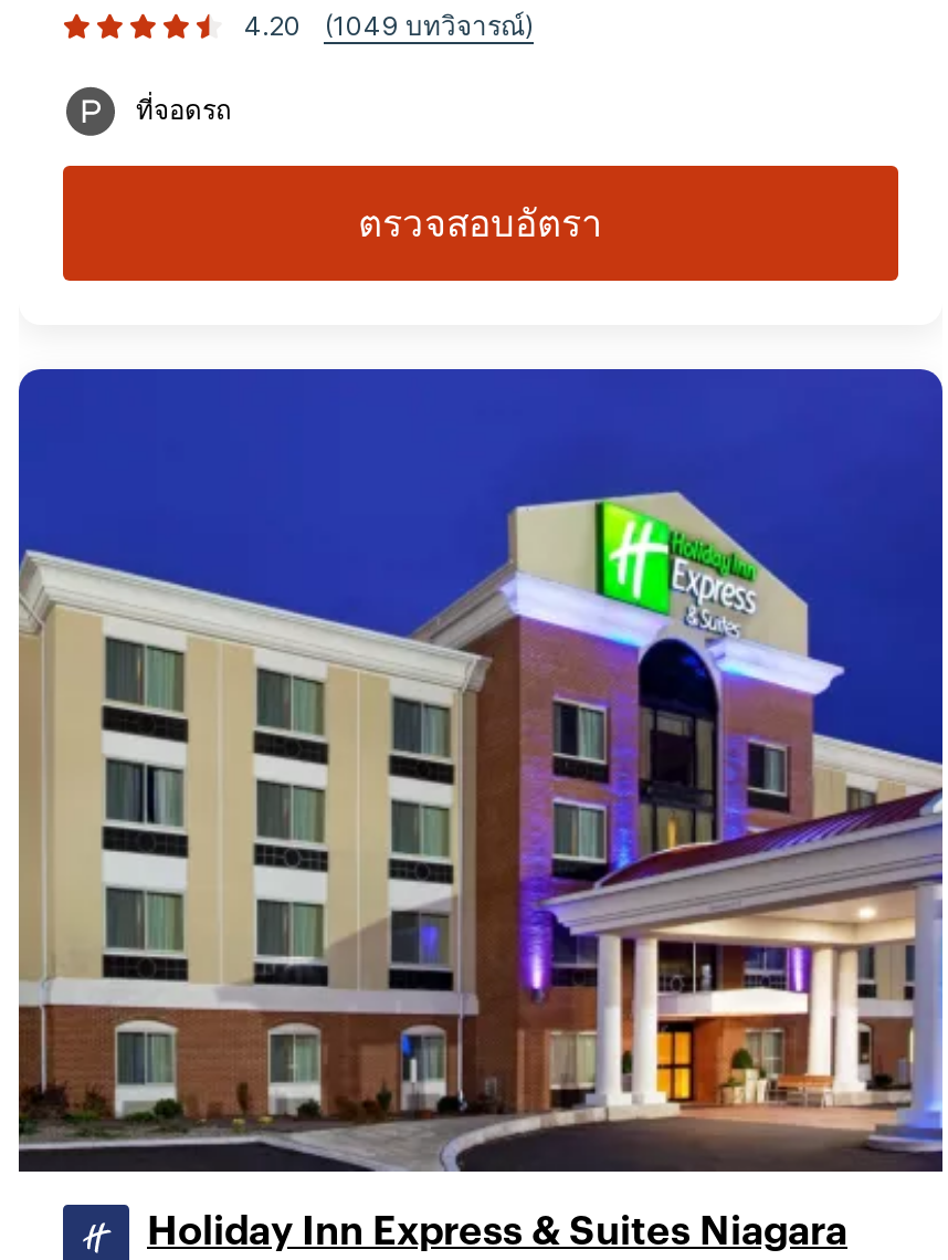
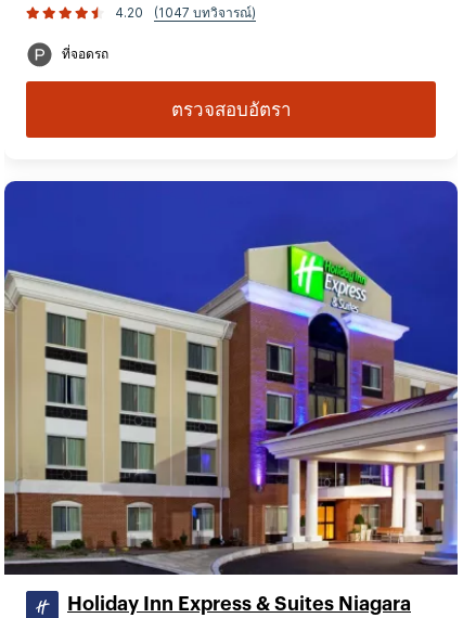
- (1049 บทวิจารณ์)
+ (1047 บทวิจารณ์)
